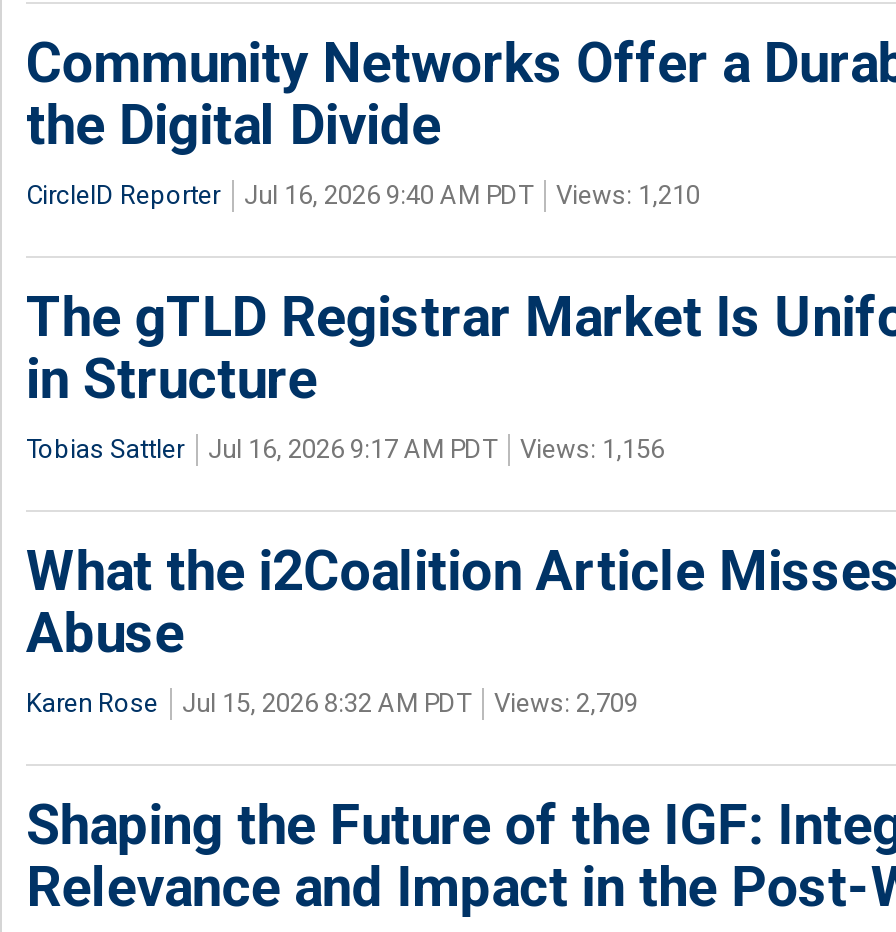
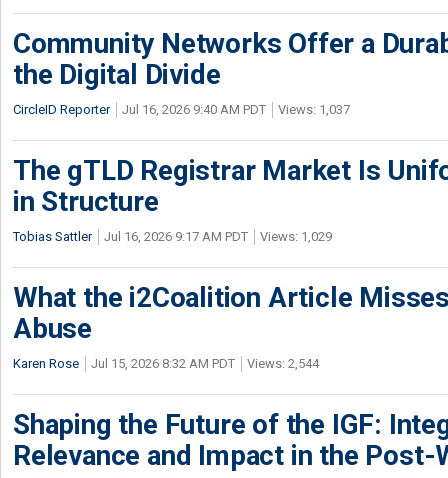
- CircleID Reporter Jul 16, 2026 9:40 AM PDT Views: 1,210
+ CircleID Reporter Jul 16, 2026 9:40 AM PDT Views: 1,037

- Tobias Sattler Jul 16, 2026 9:17 AM PDT Views: 1,156
+ Tobias Sattler Jul 16, 2026 9:17 AM PDT Views: 1,029

- Karen Rose Jul 15, 2026 8:32 AM PDT Views: 2,709
+ Karen Rose Jul 15, 2026 8:32 AM PDT Views: 2,544
